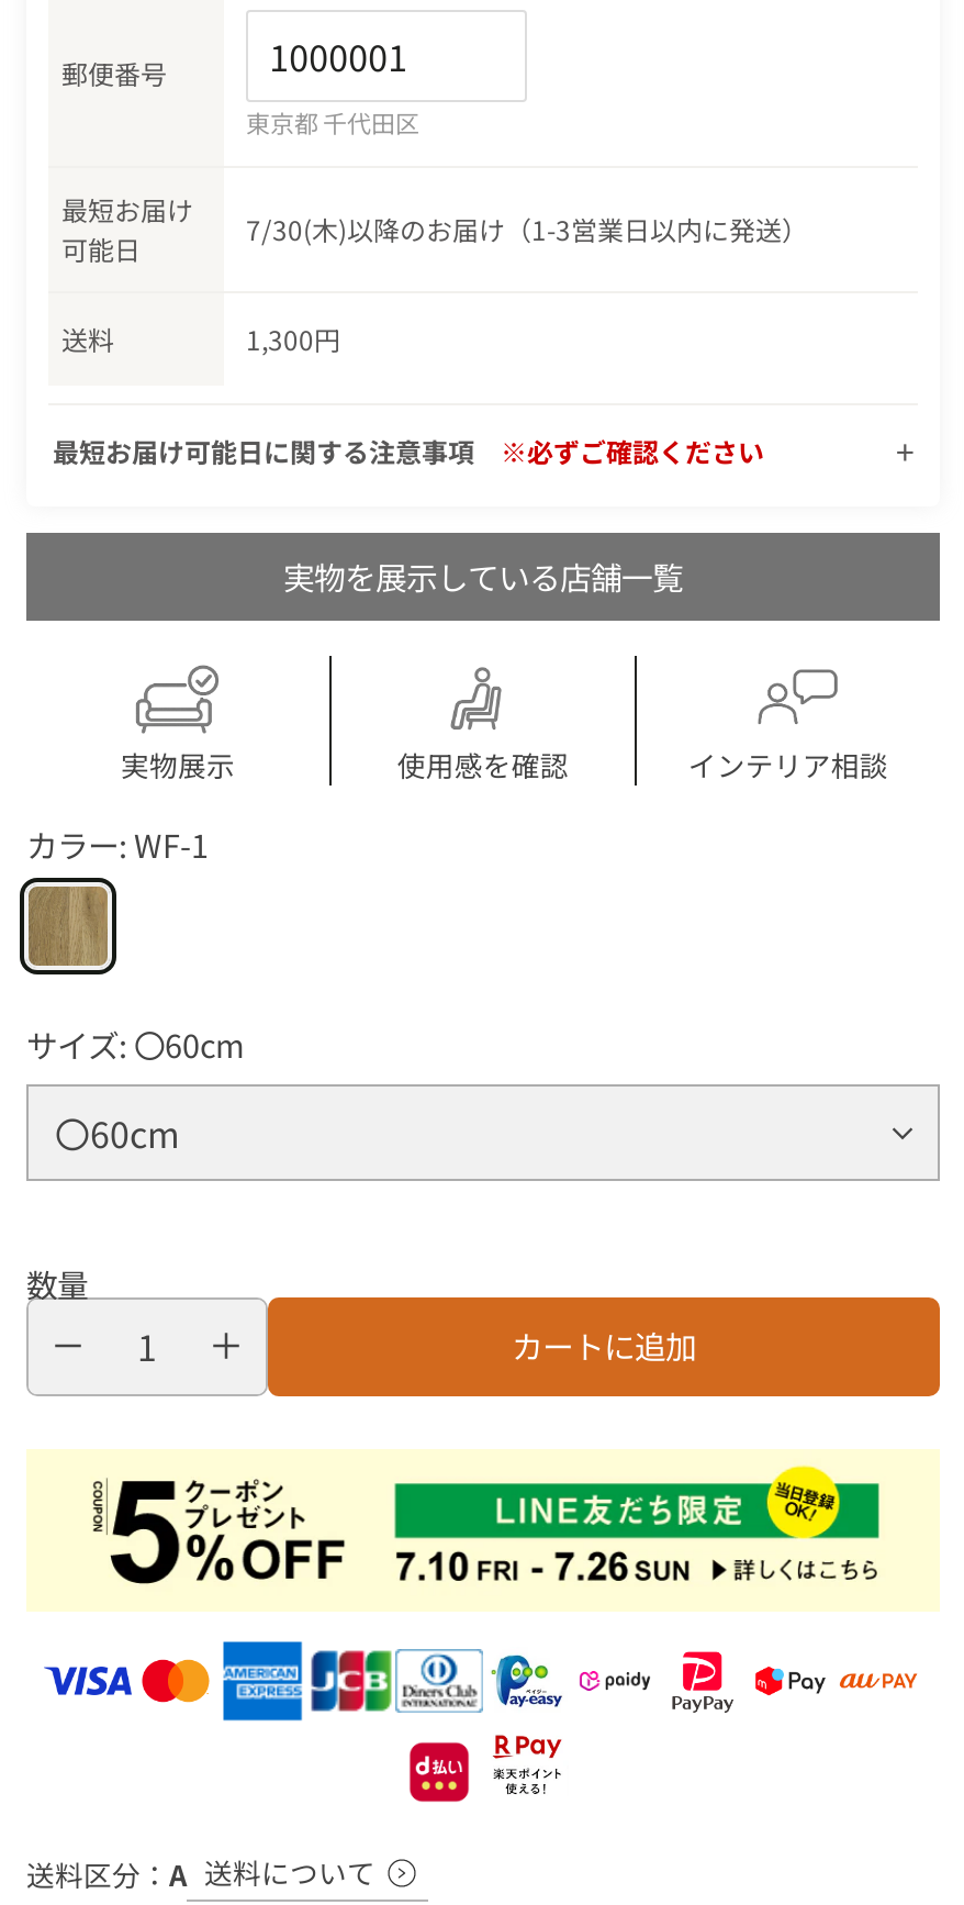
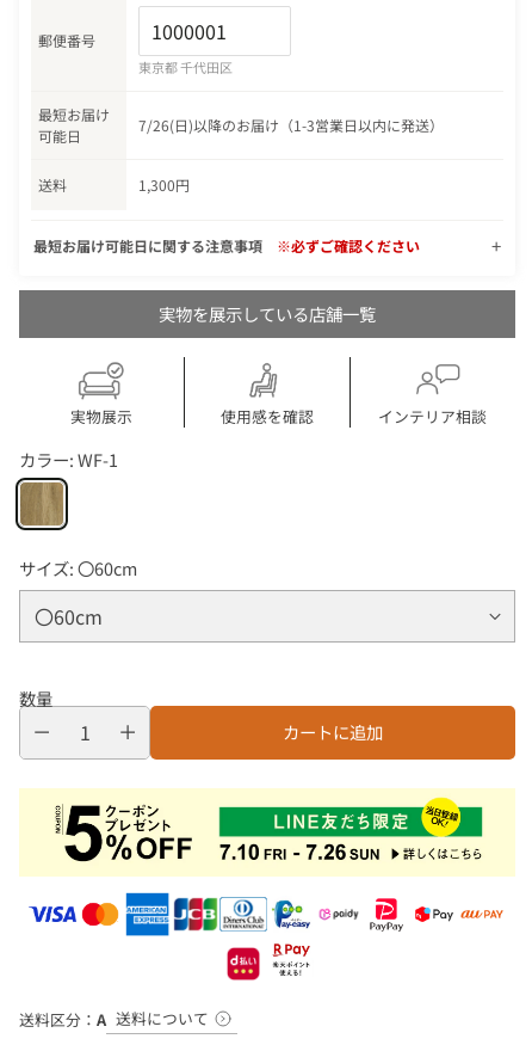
- 7/30(木)以降のお届け（1-3営業日以内に発送）
+ 7/26(日)以降のお届け（1-3営業日以内に発送）
